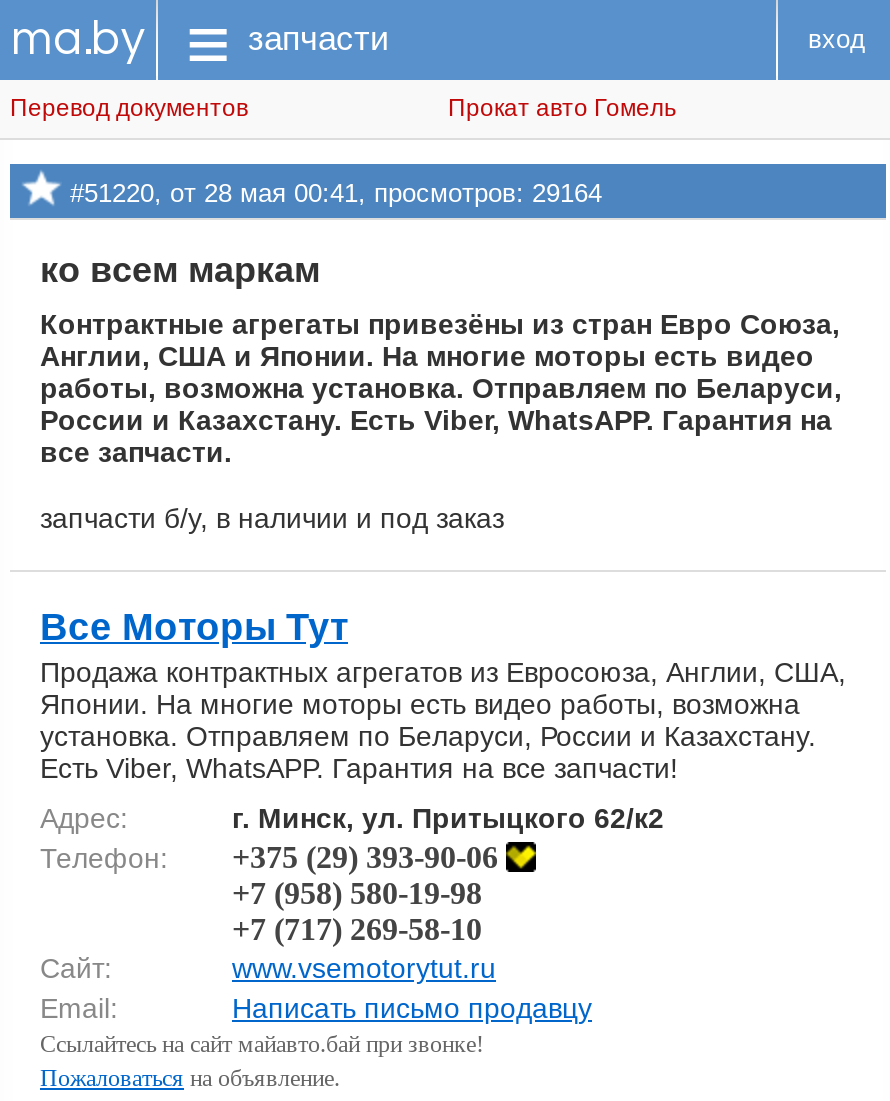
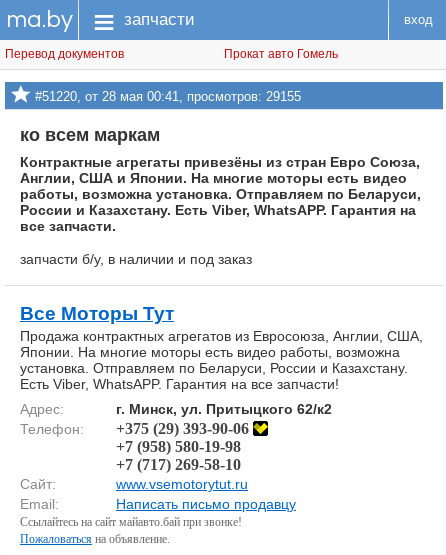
- #51220, от 28 мая 00:41, просмотров: 29164
+ #51220, от 28 мая 00:41, просмотров: 29155
